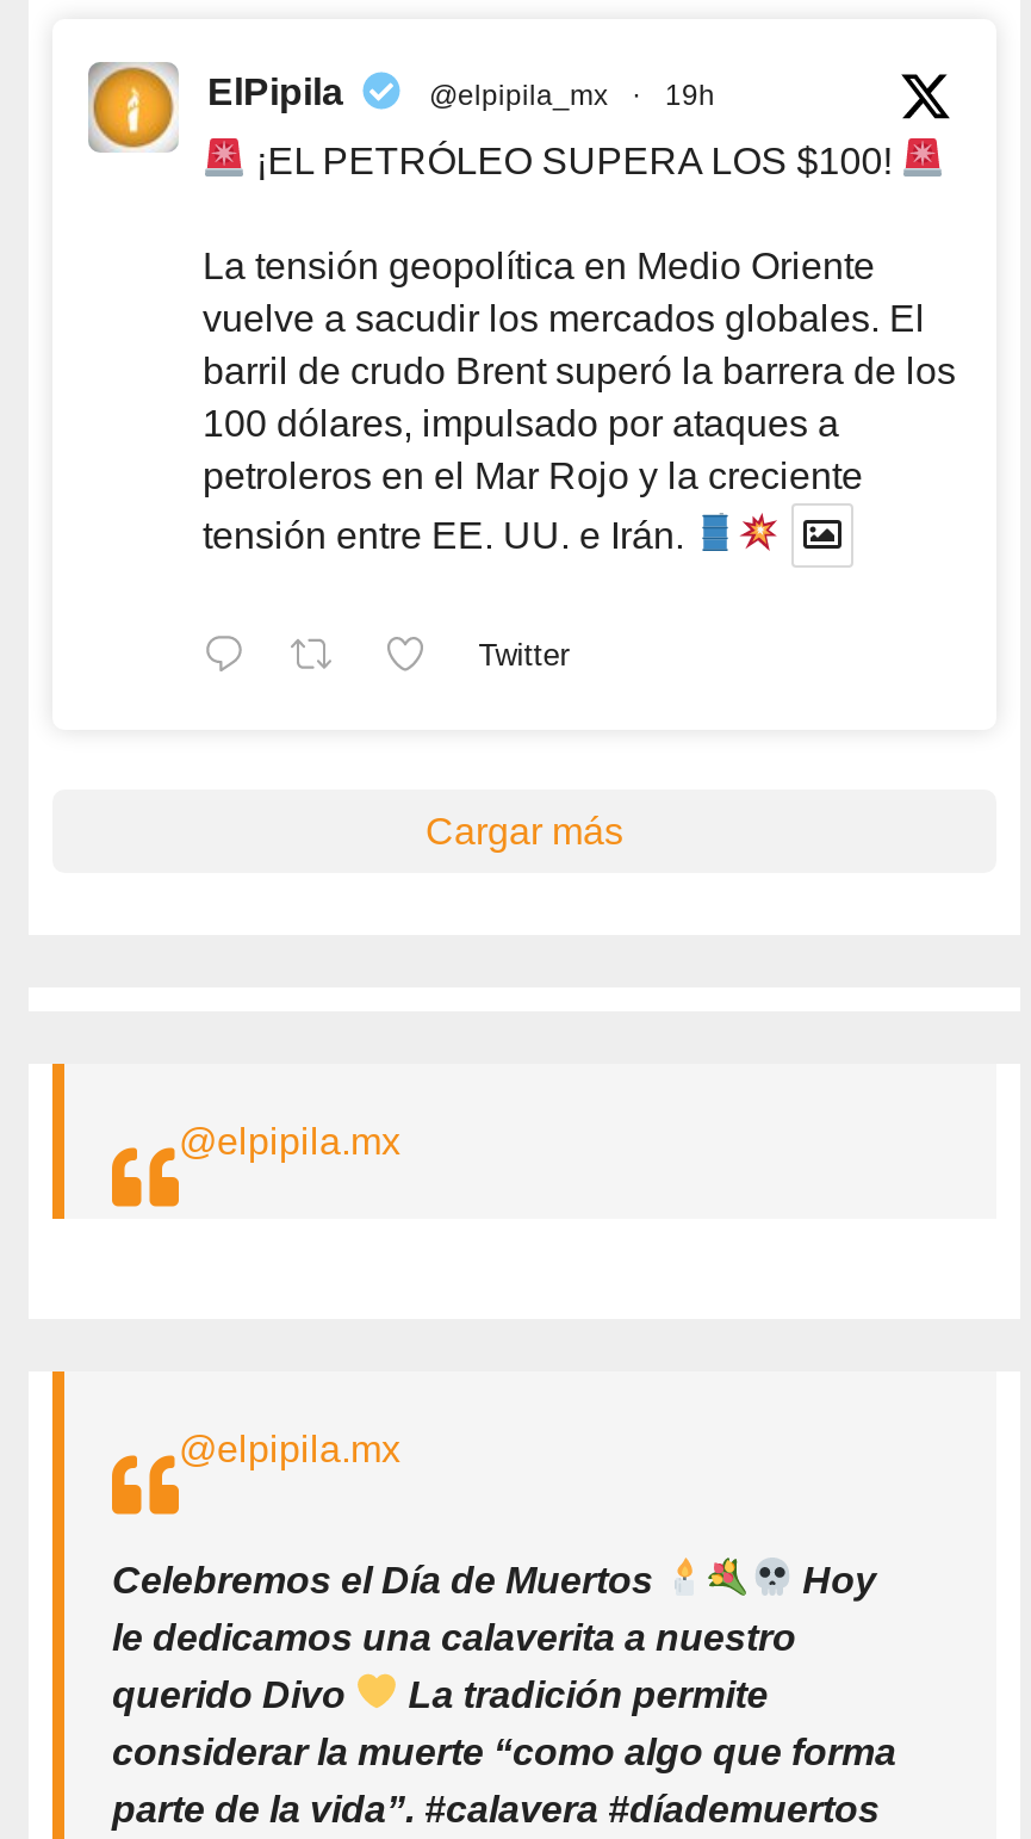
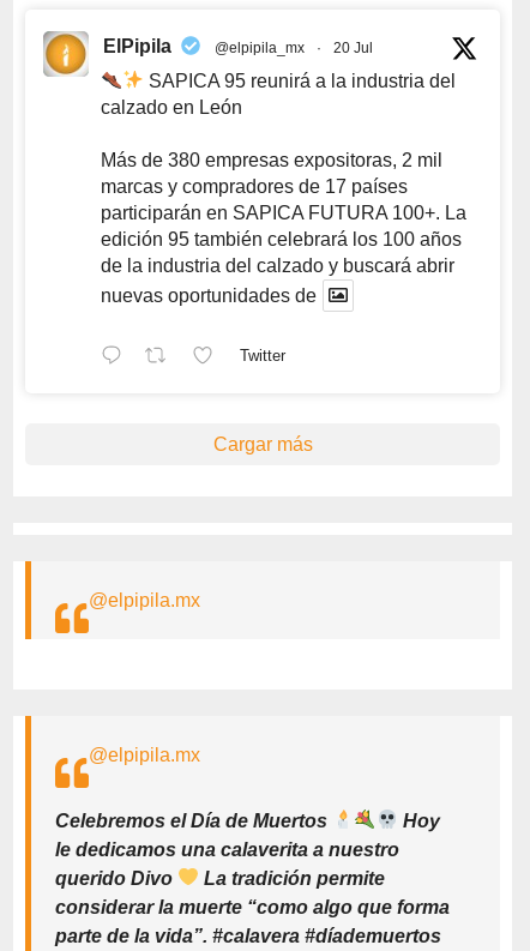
- 19h
+ 20 Jul

- ¡EL PETRÓLEO SUPERA LOS $100!
+ SAPICA 95 reunirá a la industria del
+ calzado en León

- La tensión geopolítica en Medio Oriente
- vuelve a sacudir los mercados globales. El
- barril de crudo Brent superó la barrera de los
- 100 dólares, impulsado por ataques a
- petroleros en el Mar Rojo y la creciente
+ Más de 380 empresas expositoras, 2 mil
+ marcas y compradores de 17 países
+ participarán en SAPICA FUTURA 100+. La
+ edición 95 también celebrará los 100 años
+ de la industria del calzado y buscará abrir

- tensión entre EE. UU. e Irán.
+ nuevas oportunidades de
